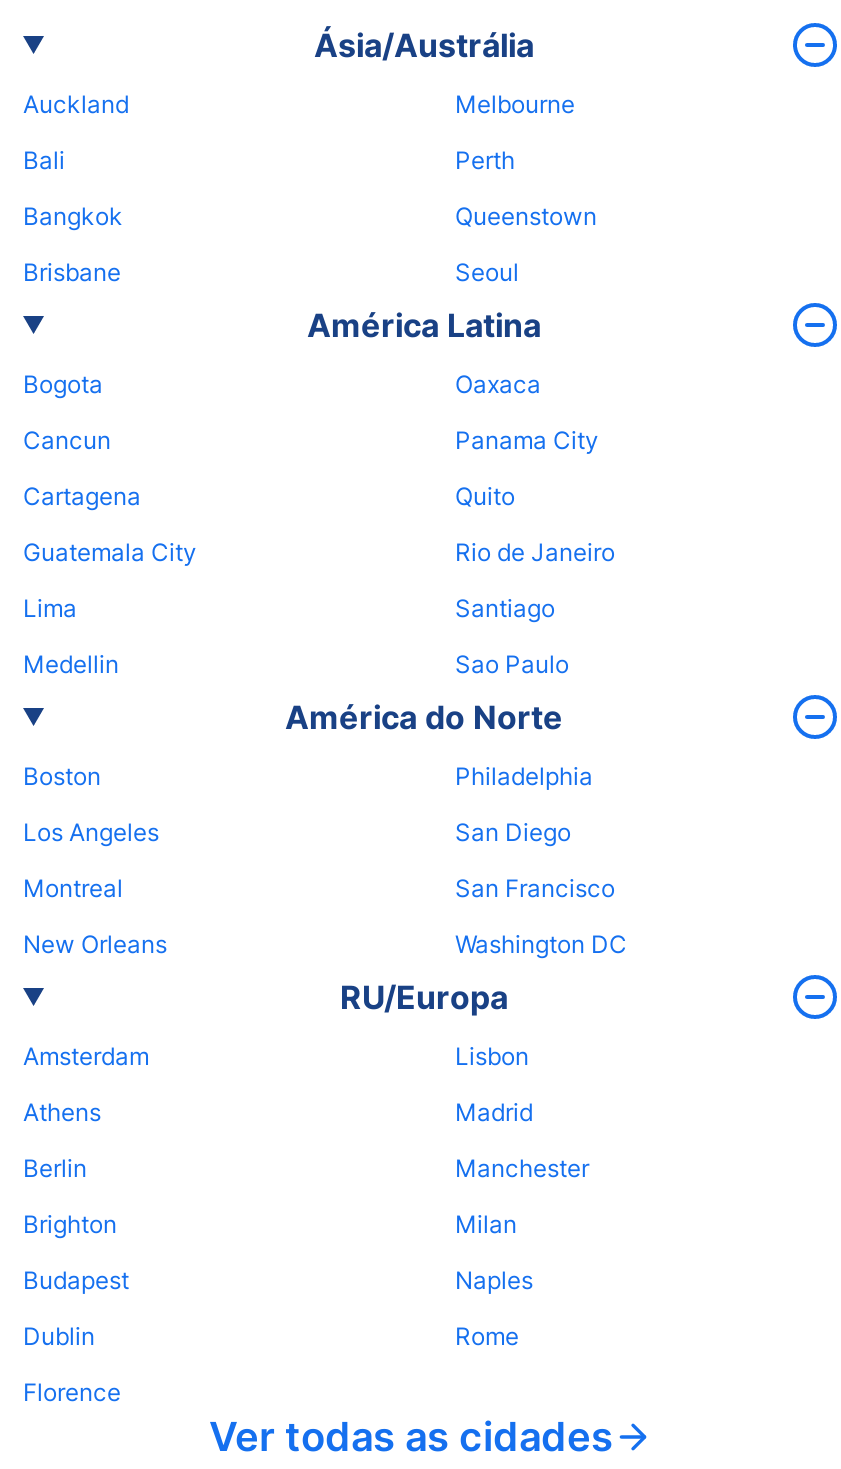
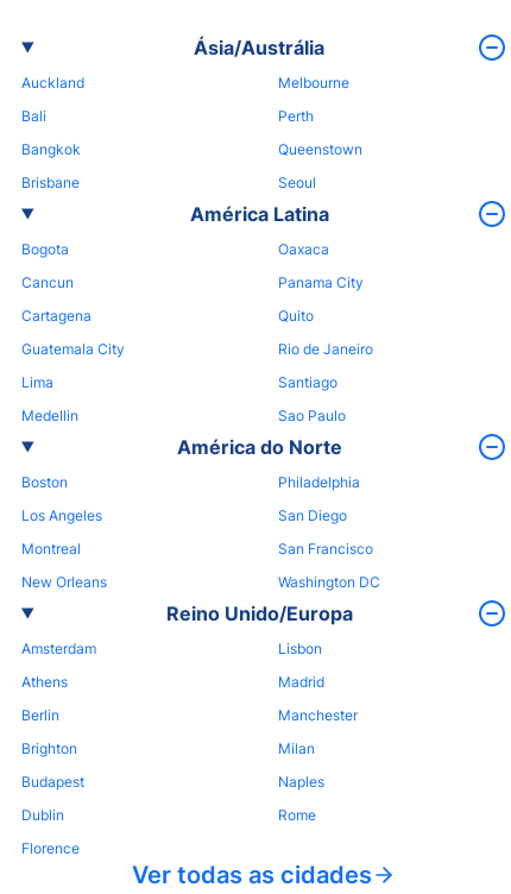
- RU/Europa
+ Reino Unido/Europa
